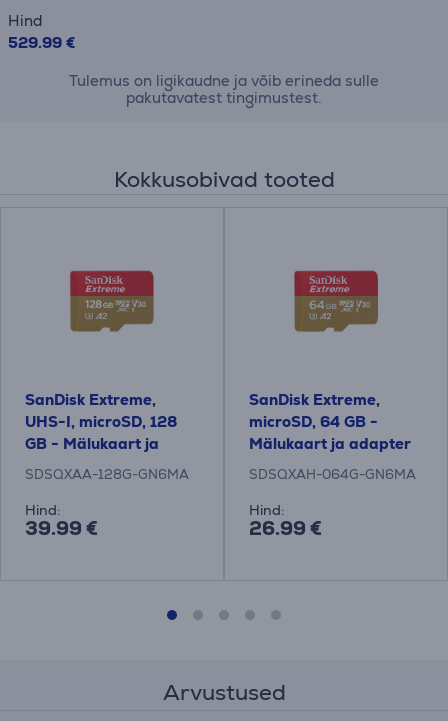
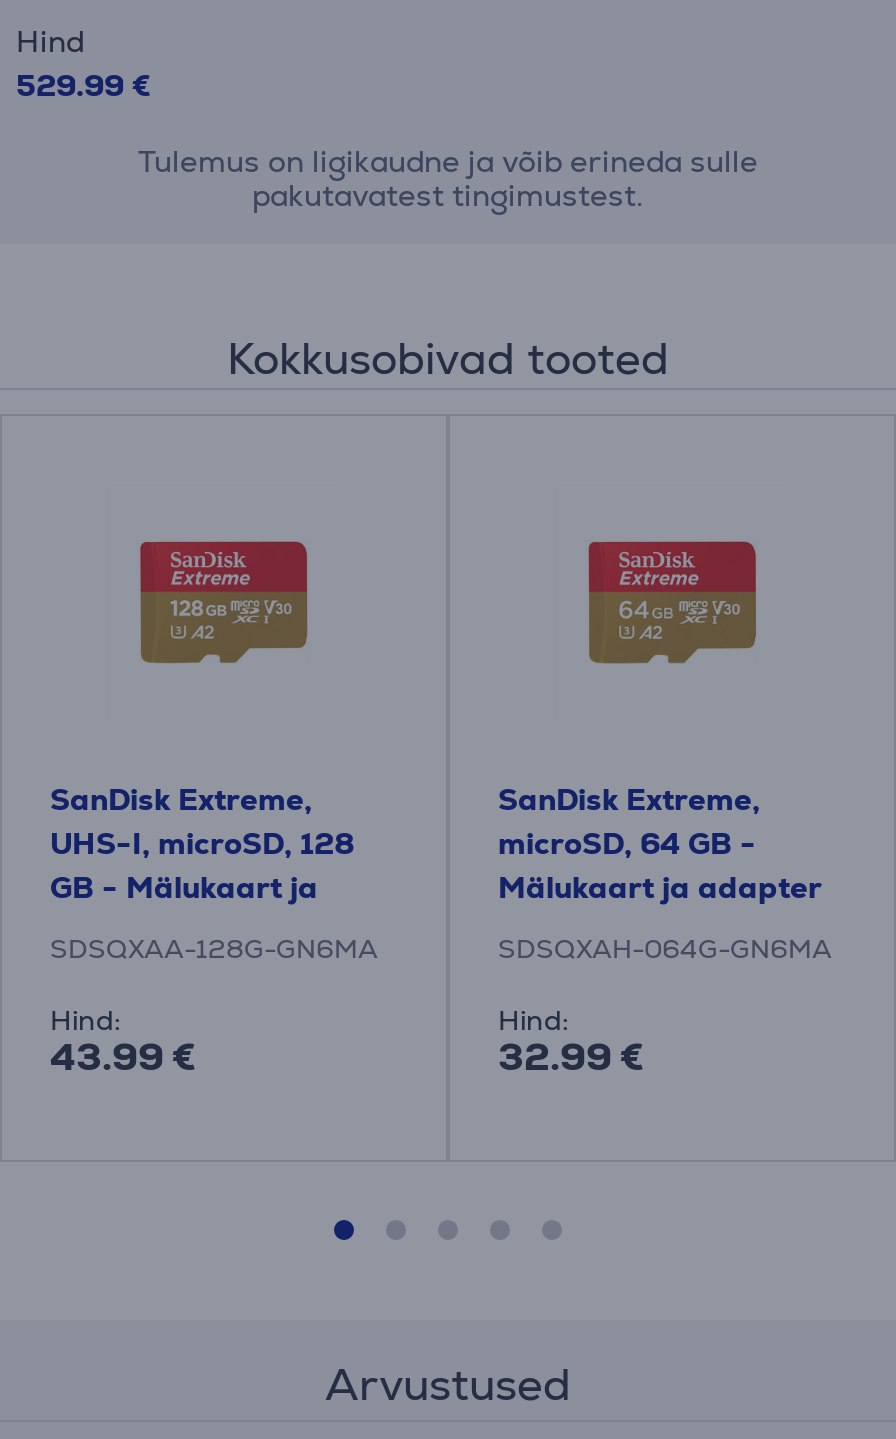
- 39.99 €
+ 43.99 €

- 26.99 €
+ 32.99 €
